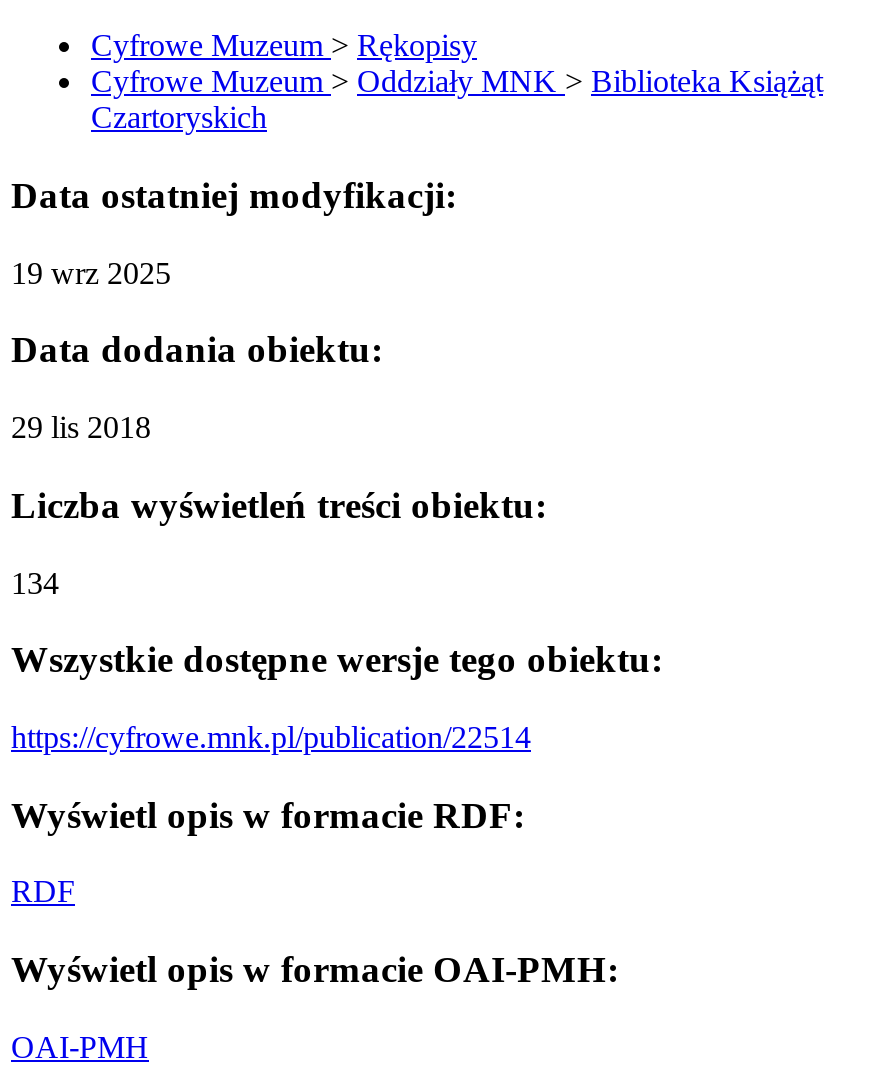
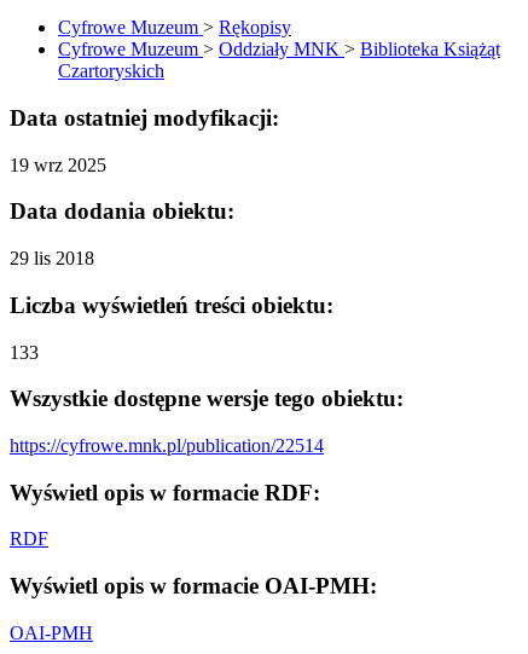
- 134
+ 133
